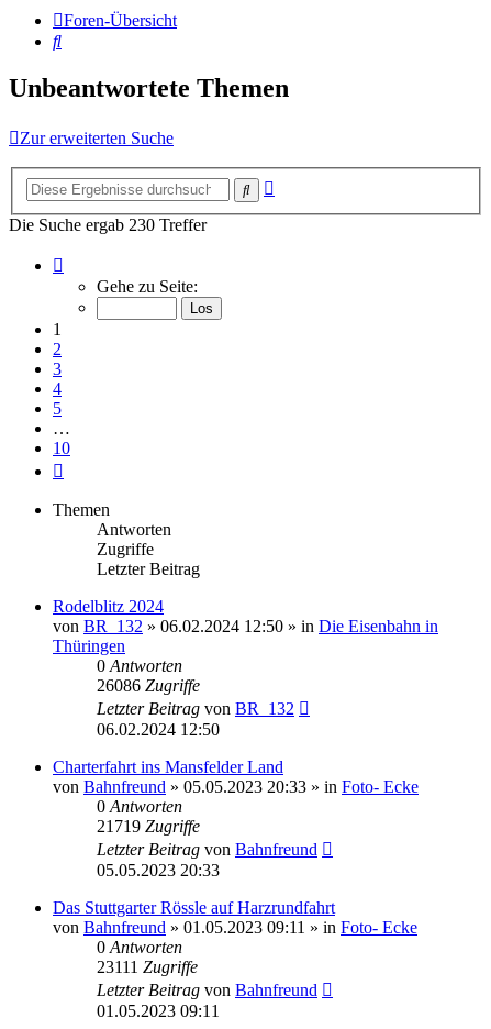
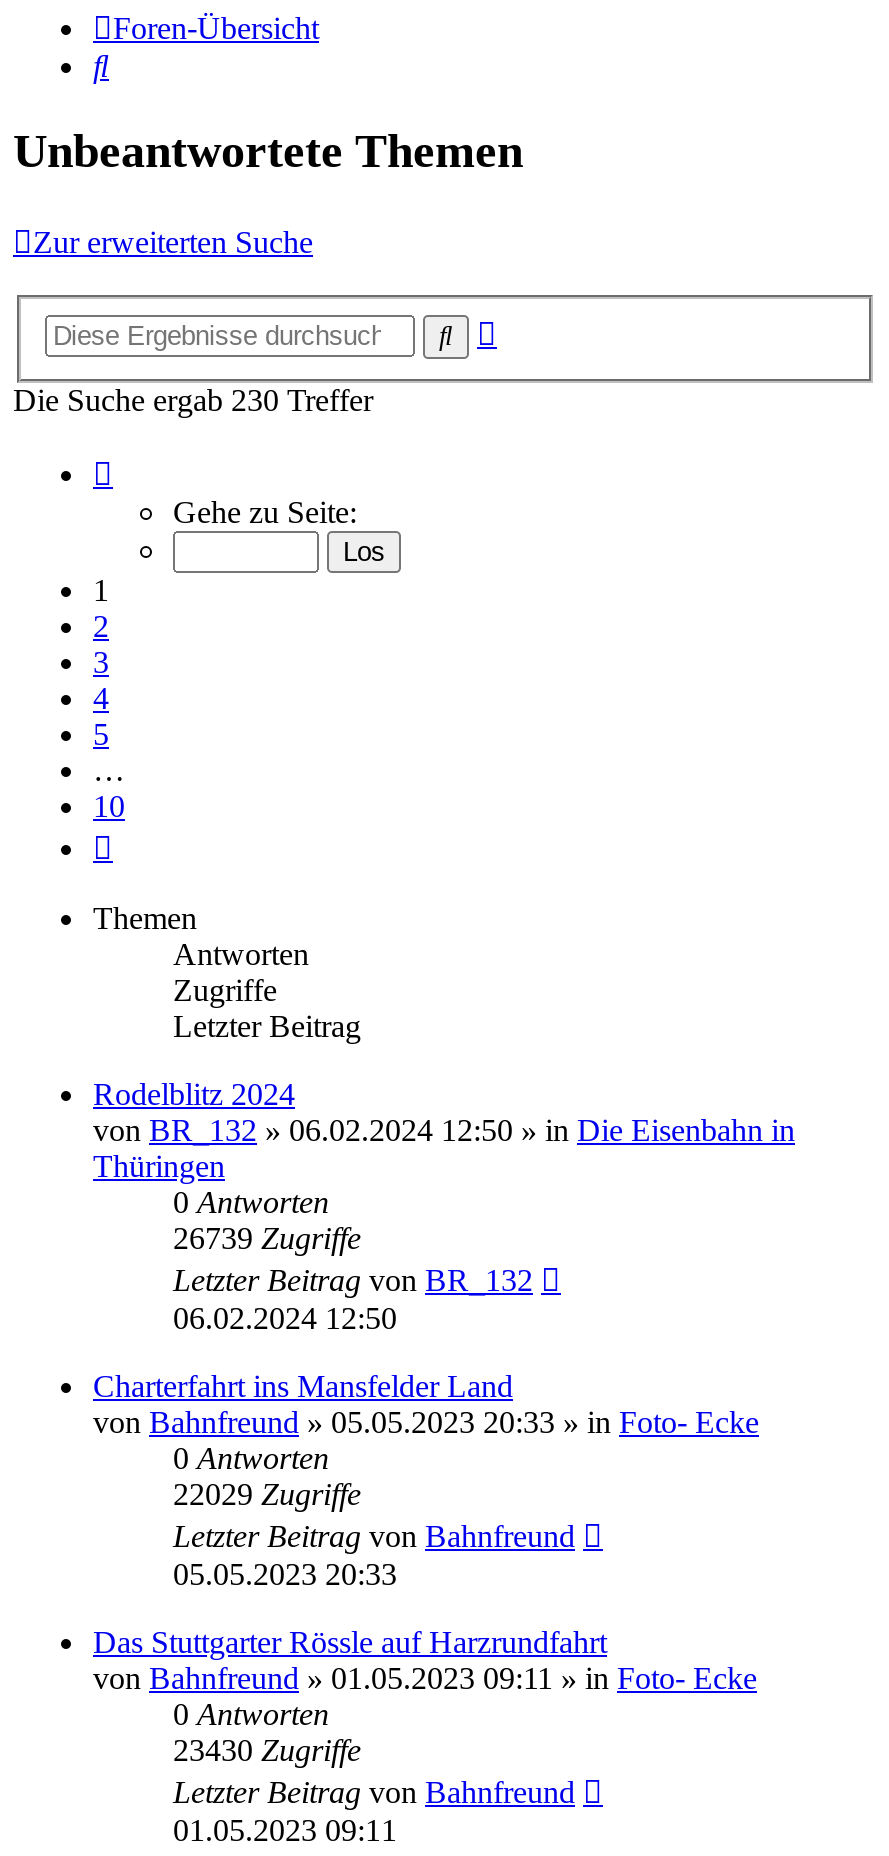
- 26086 Zugriffe
+ 26739 Zugriffe

- 21719 Zugriffe
+ 22029 Zugriffe

- 23111 Zugriffe
+ 23430 Zugriffe
